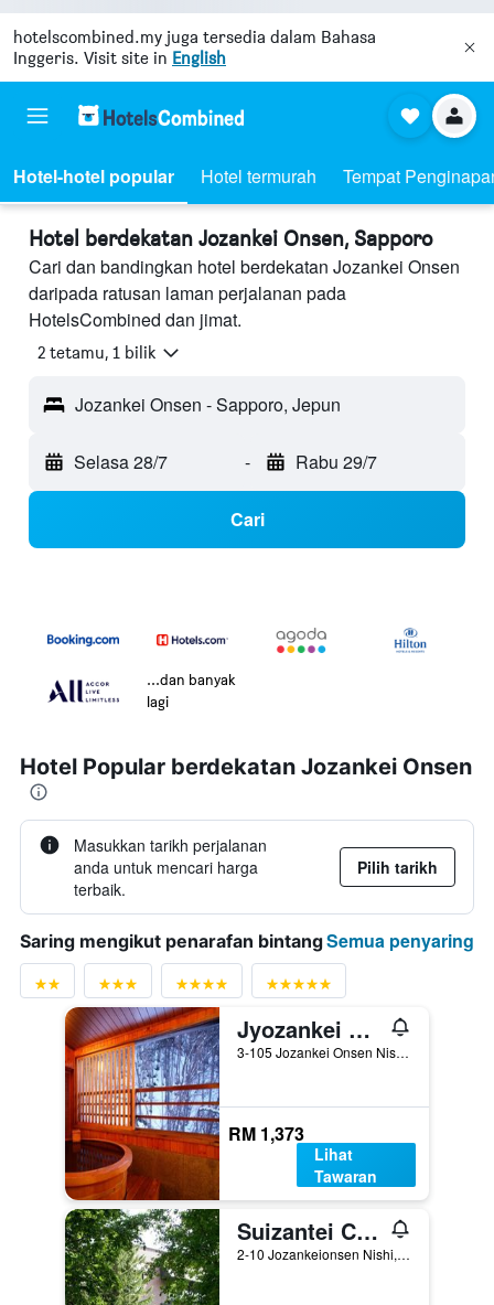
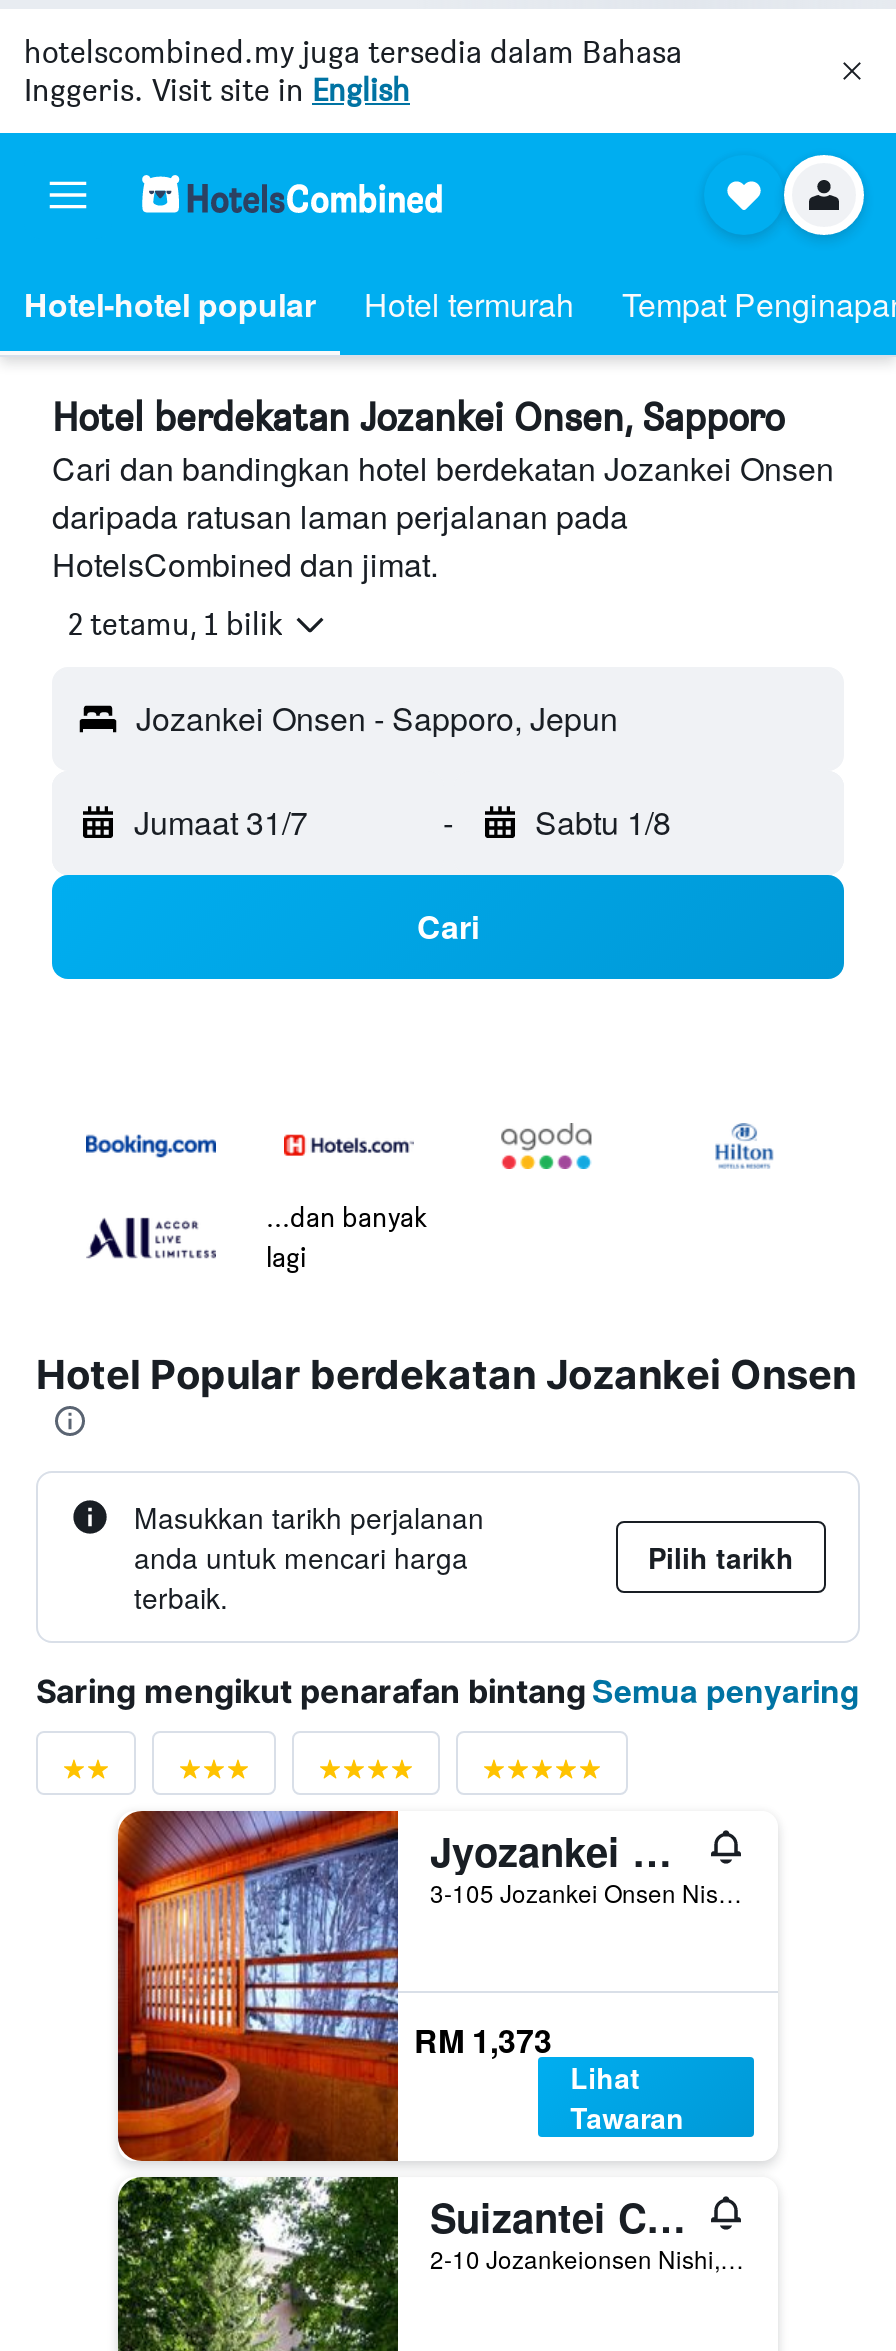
- Selasa 28/7
+ Jumaat 31/7

- Rabu 29/7
+ Sabtu 1/8
